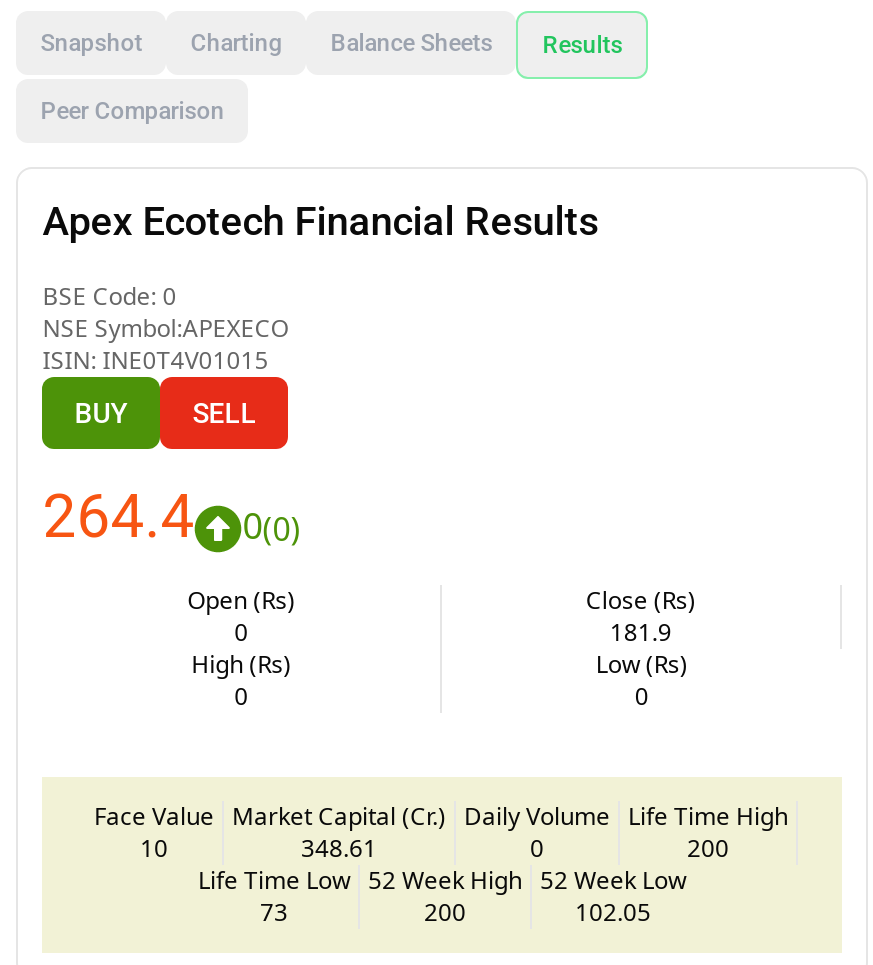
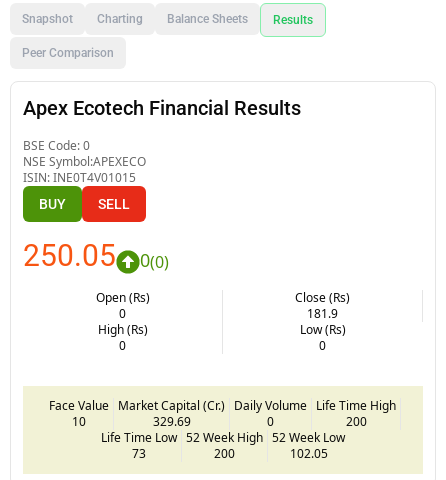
- 264.4 0(0)
+ 250.05 0(0)

- 348.61
+ 329.69
